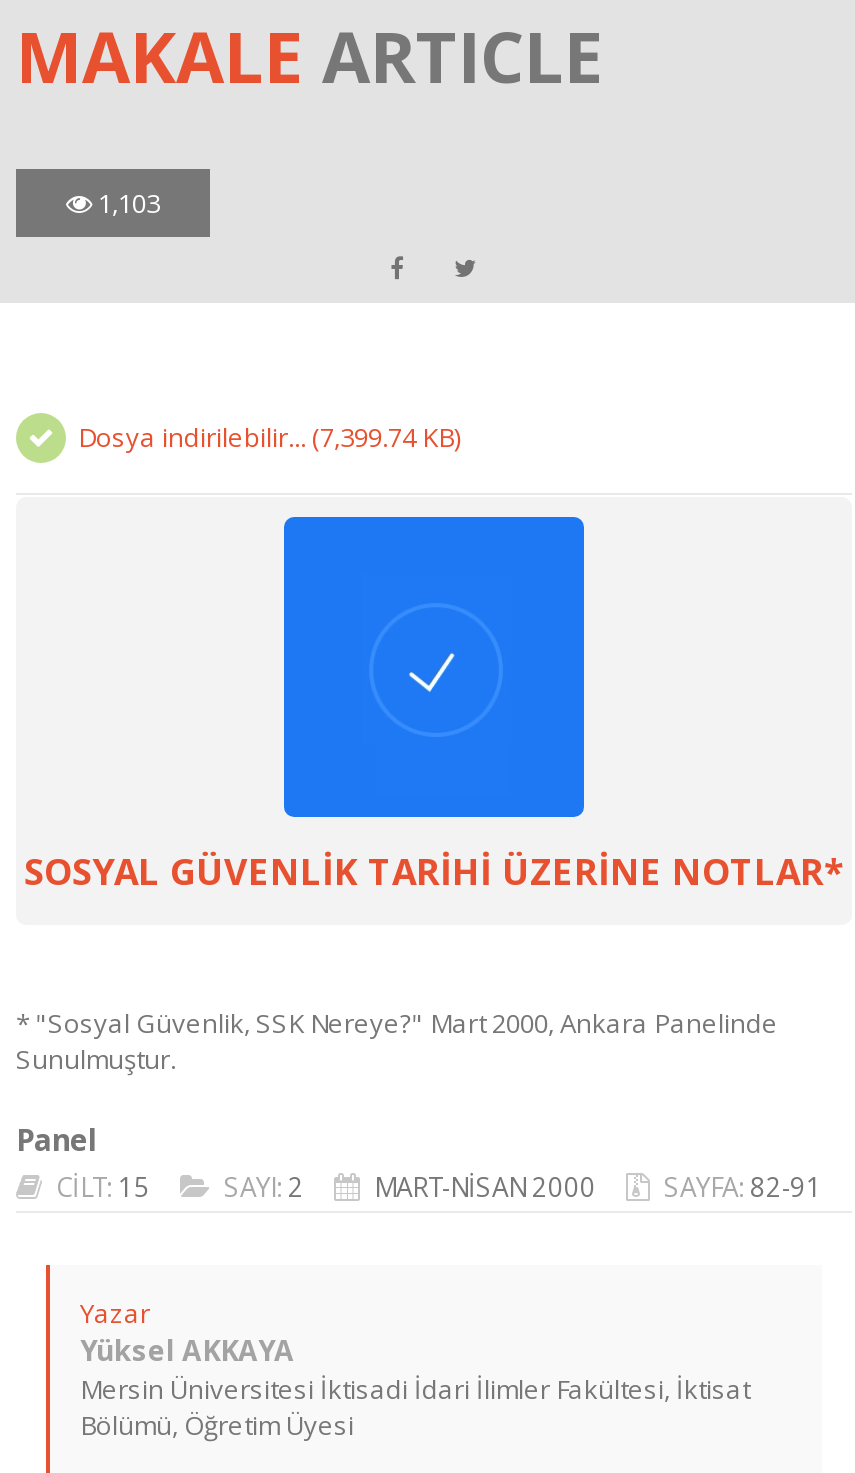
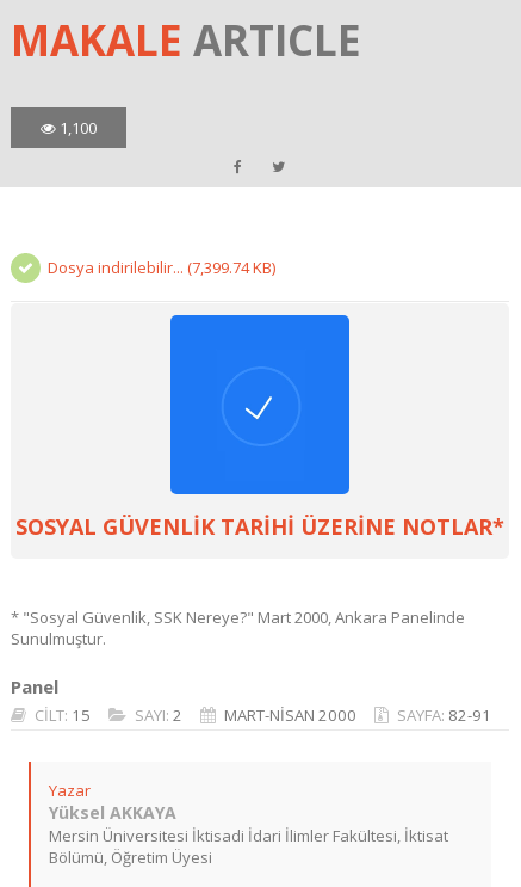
- 1,103
+ 1,100
